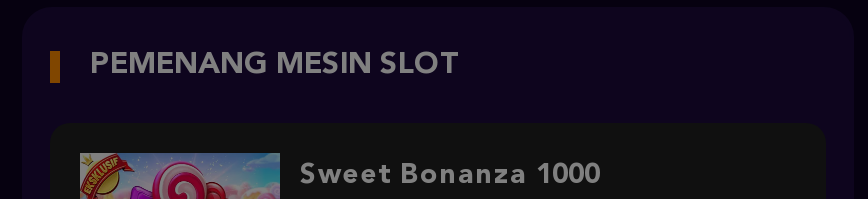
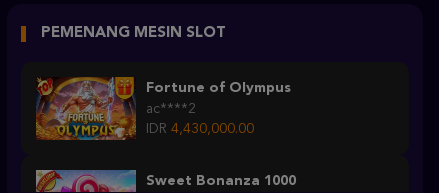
+ [image]
+ Fortune of Olympus
+ ac****2
+ IDR 4,430,000.00
